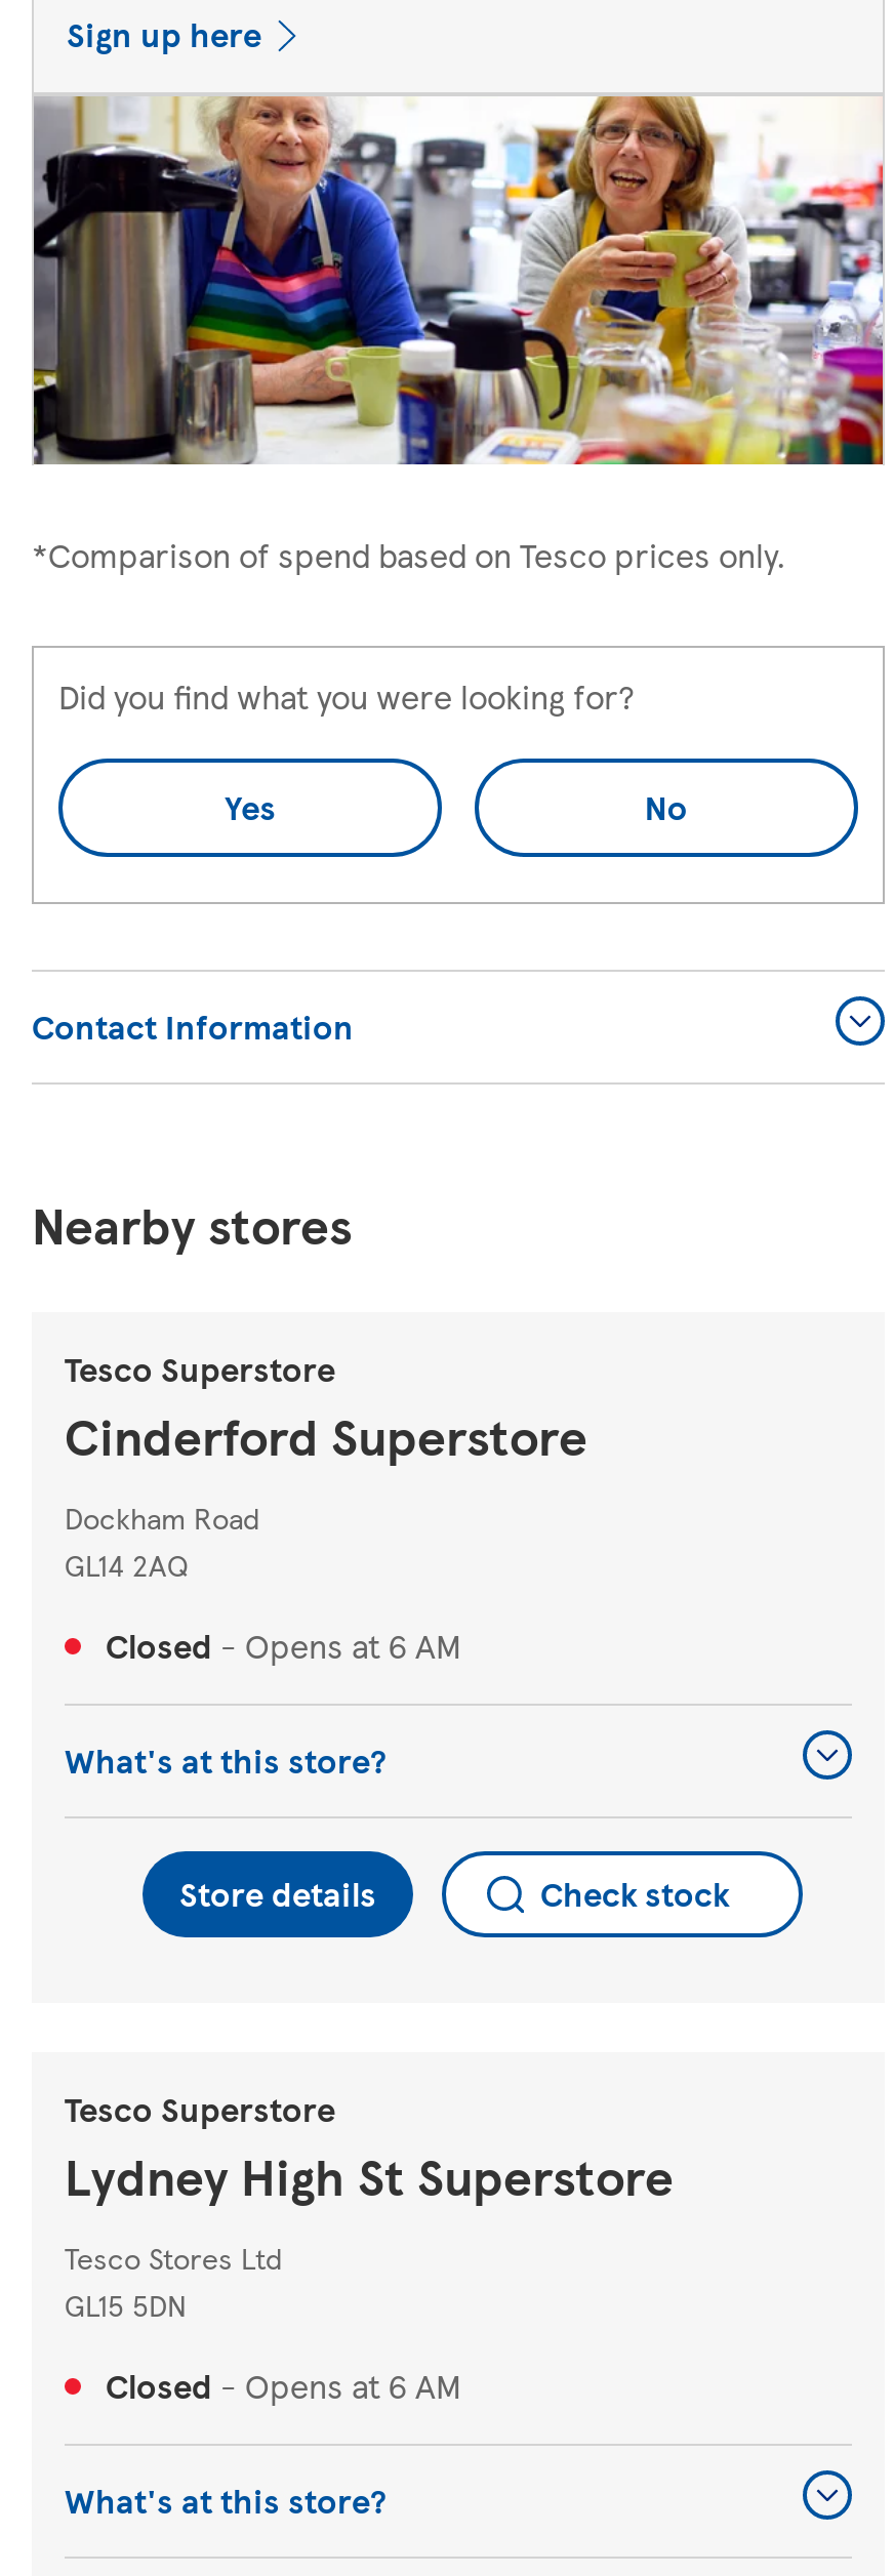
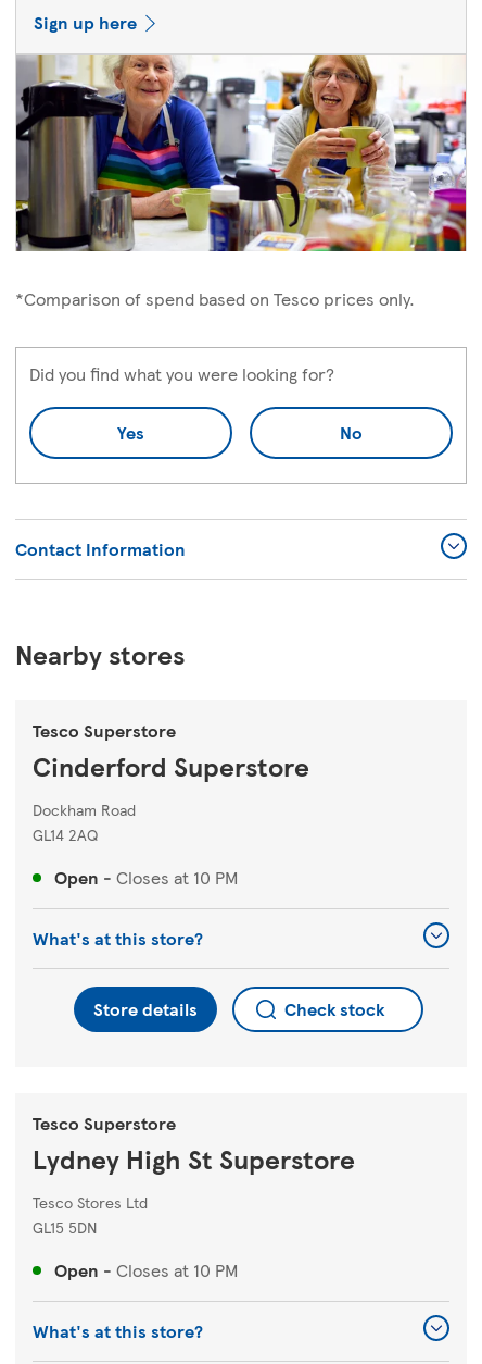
- Closed - Opens at 6 AM
+ Open - Closes at 10 PM

- Closed - Opens at 6 AM
+ Open - Closes at 10 PM
